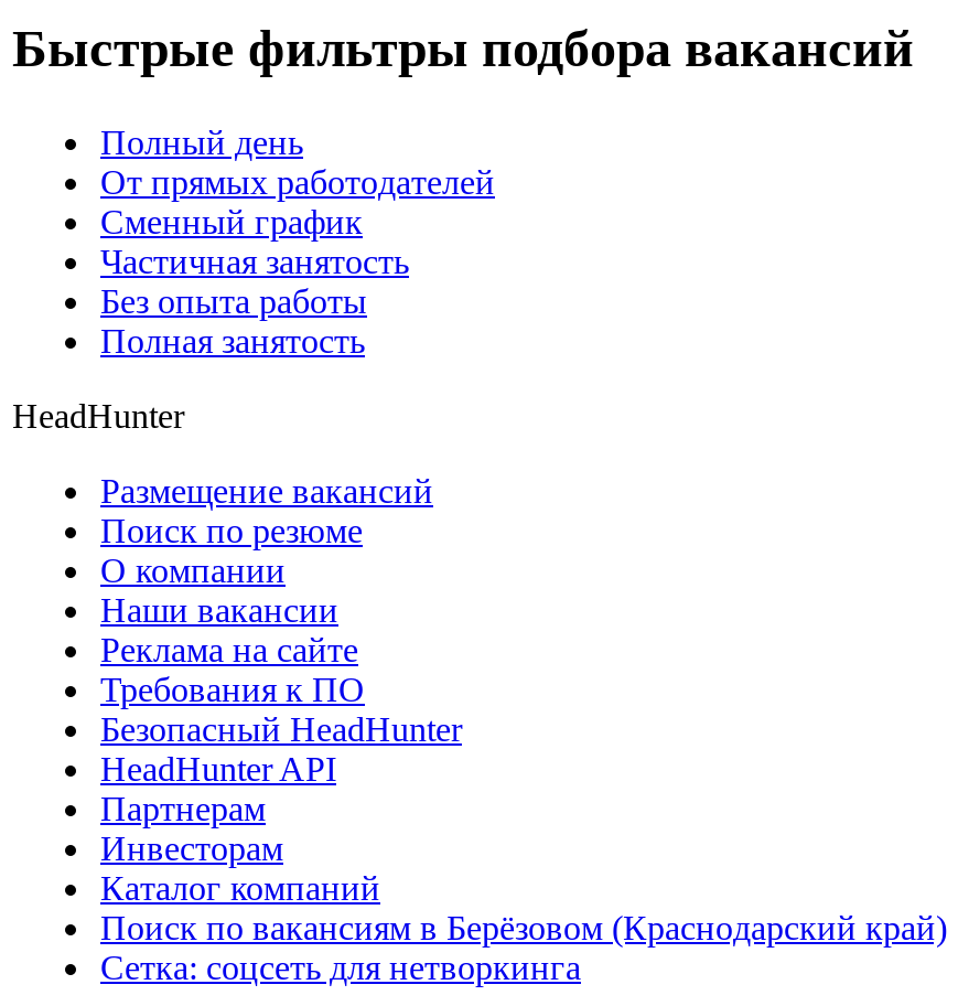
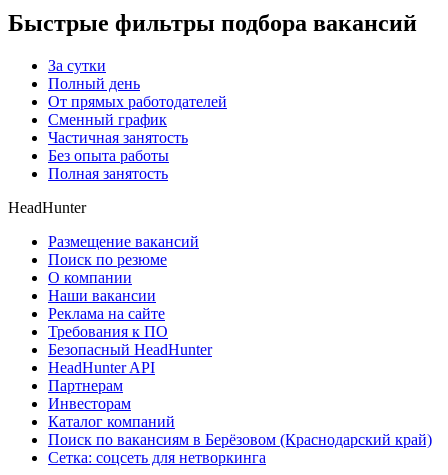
+ За сутки
